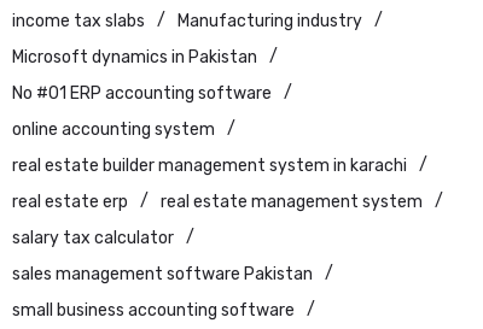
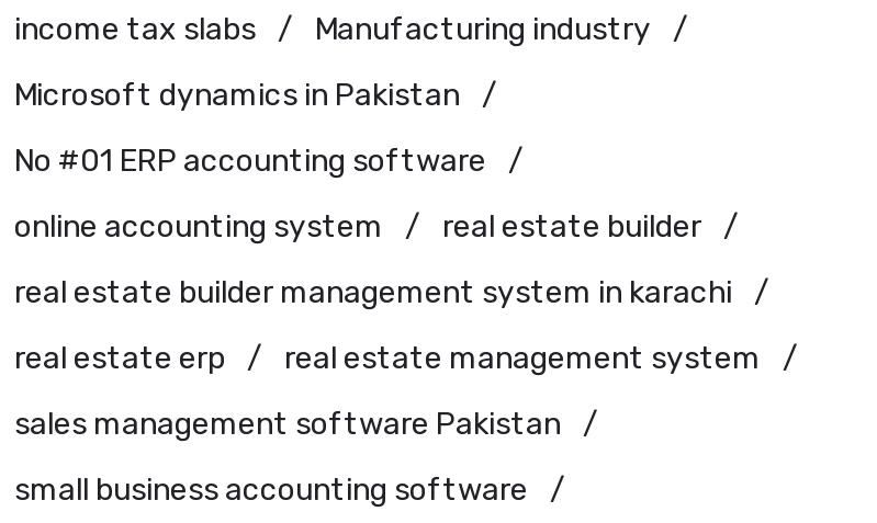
+ real estate builder

- salary tax calculator
